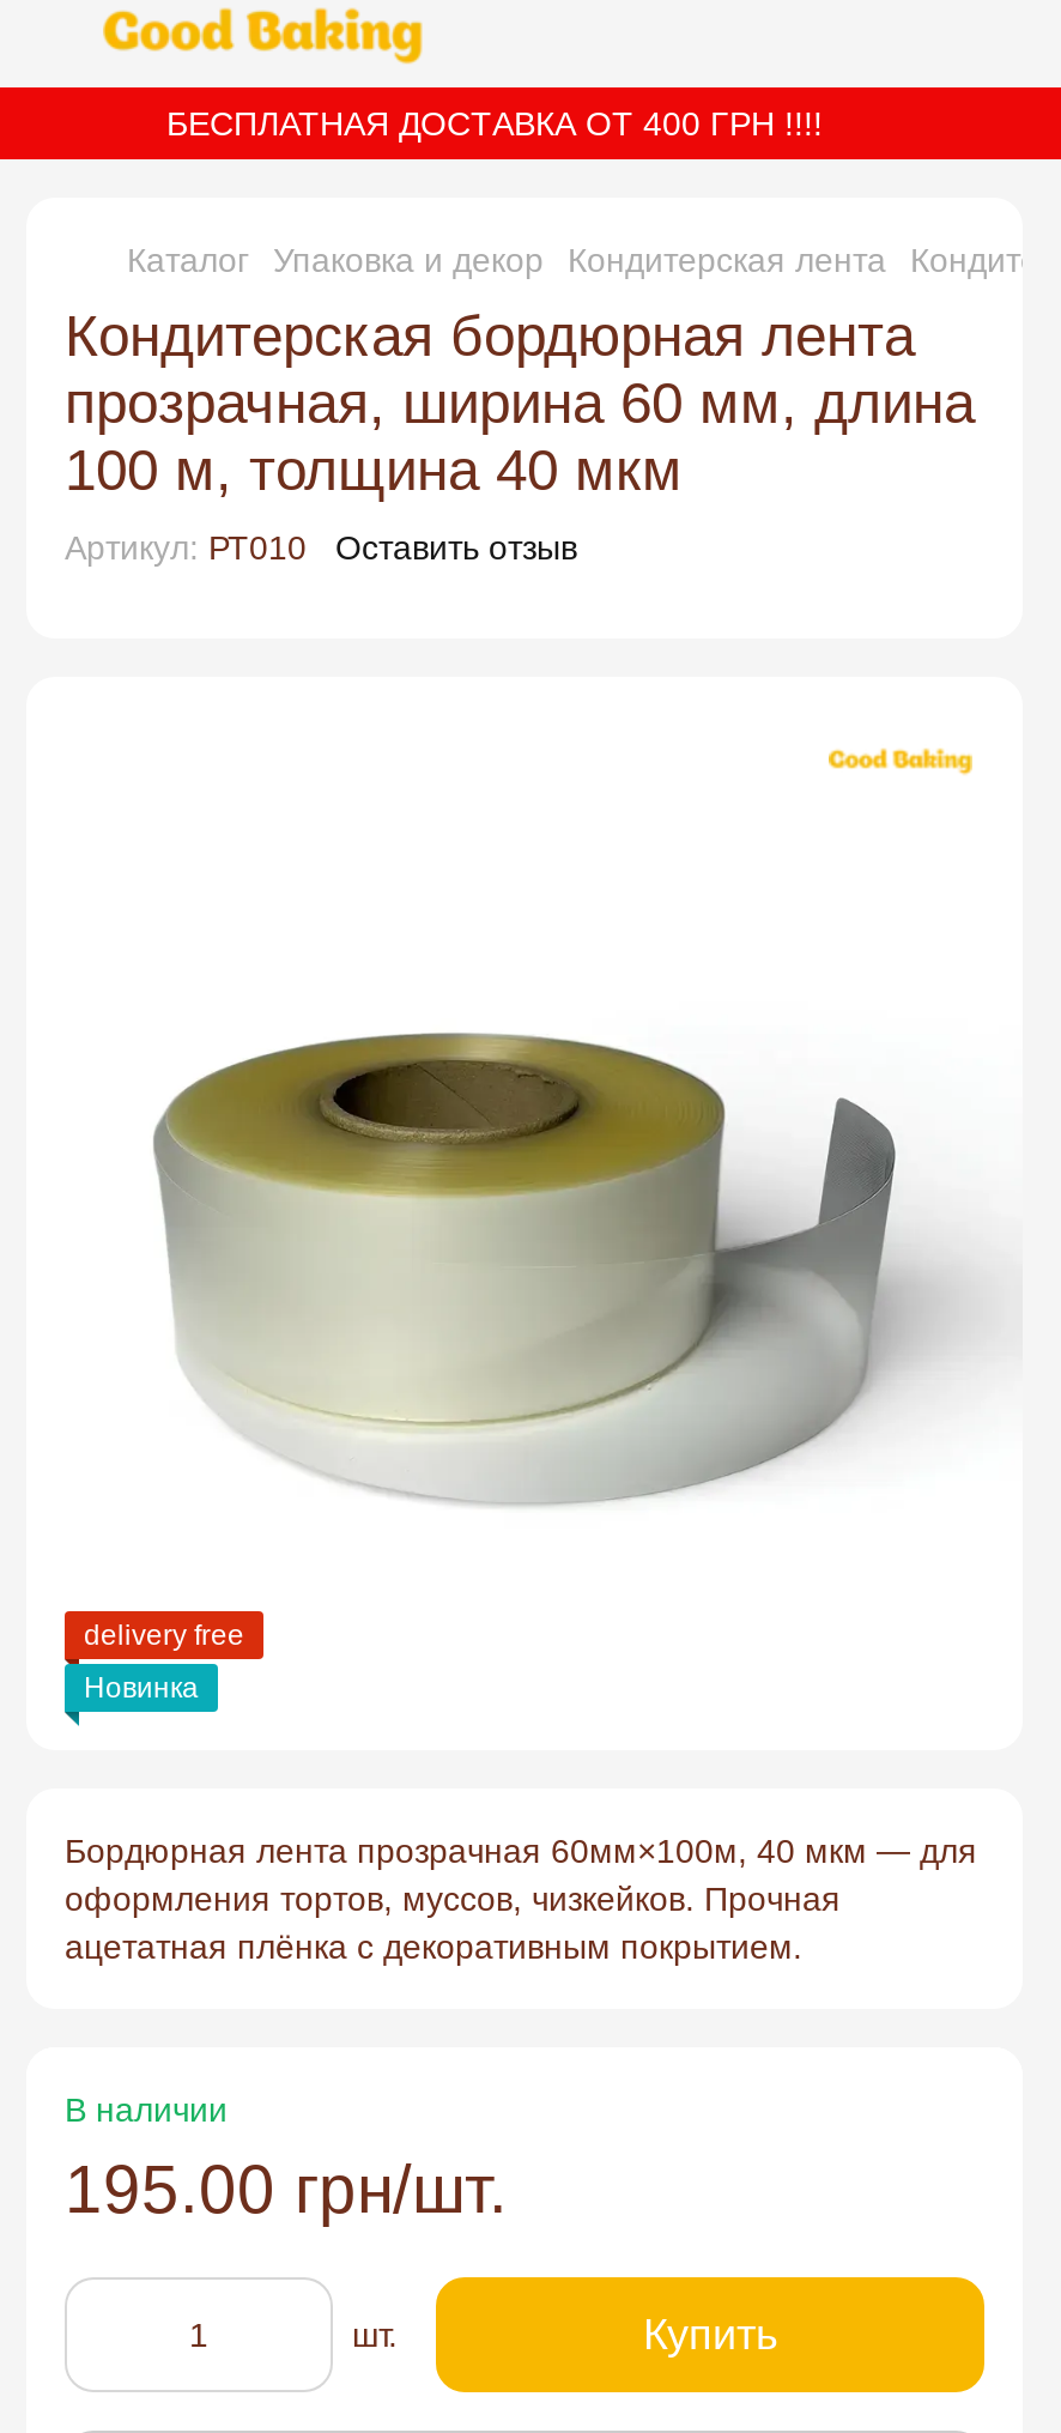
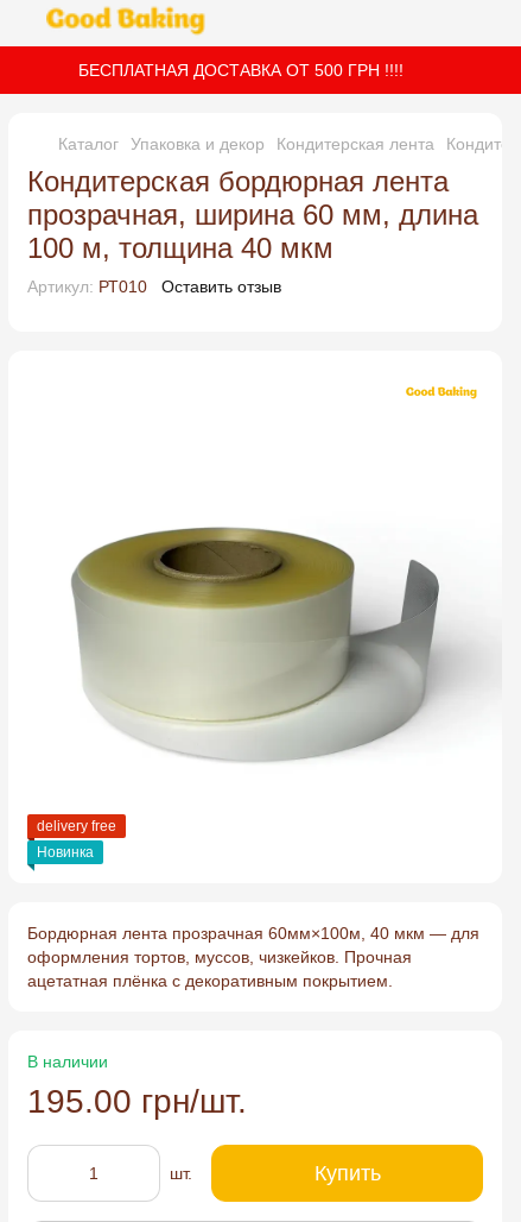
- БЕСПЛАТНАЯ ДОСТАВКА ОТ 400 ГРН !!!!
+ БЕСПЛАТНАЯ ДОСТАВКА ОТ 500 ГРН !!!!
